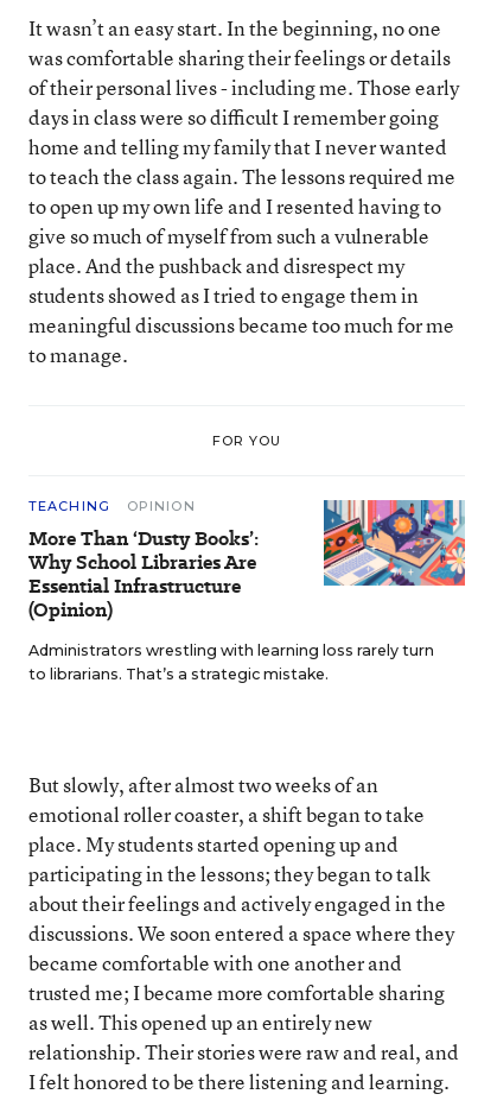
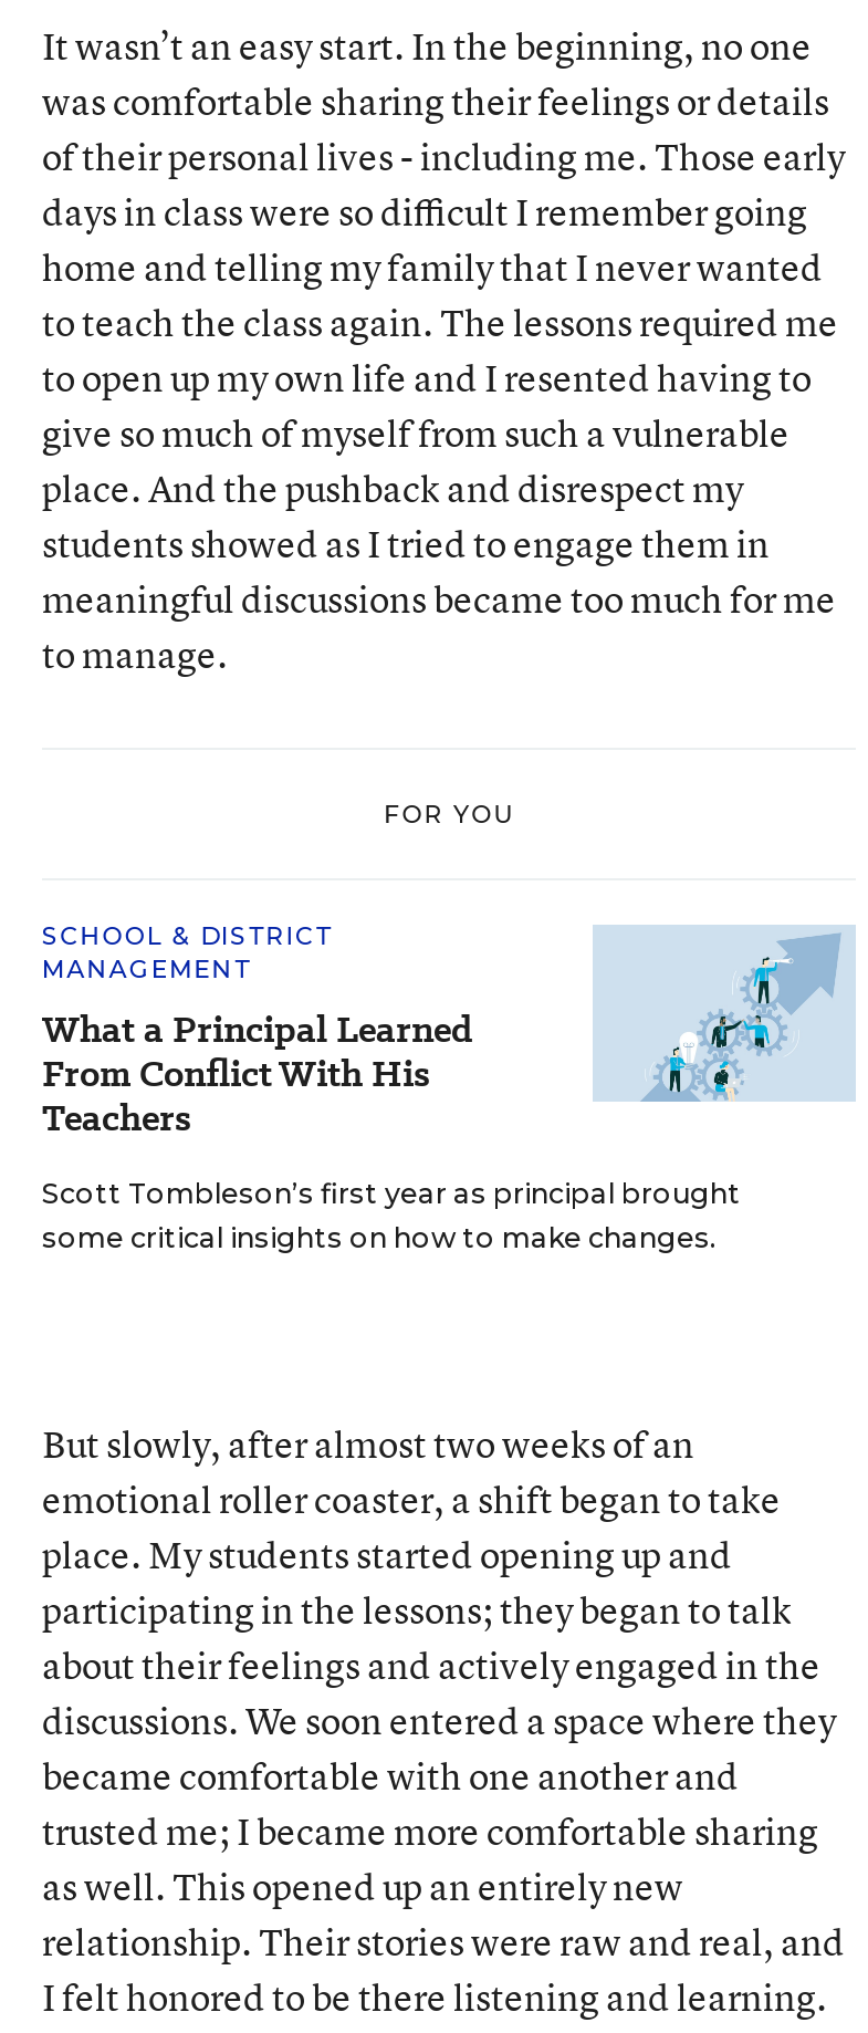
- TEACHING
- OPINION
- More Than ‘Dusty Books’:
- Why School Libraries Are
- Essential Infrastructure
- (Opinion)
+ SCHOOL & DISTRICT
+ MANAGEMENT
+ What a Principal Learned
+ From Conflict With His
+ Teachers

- [image]
- Administrators wrestling with learning loss rarely turn
- to librarians. That’s a strategic mistake.
+ [image]
+ Scott Tombleson’s first year as principal brought
+ some critical insights on how to make changes.
